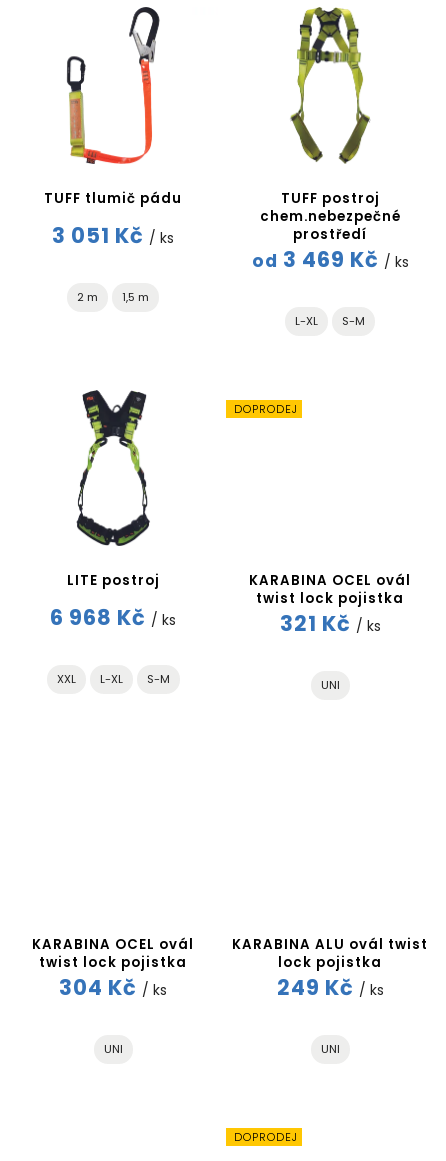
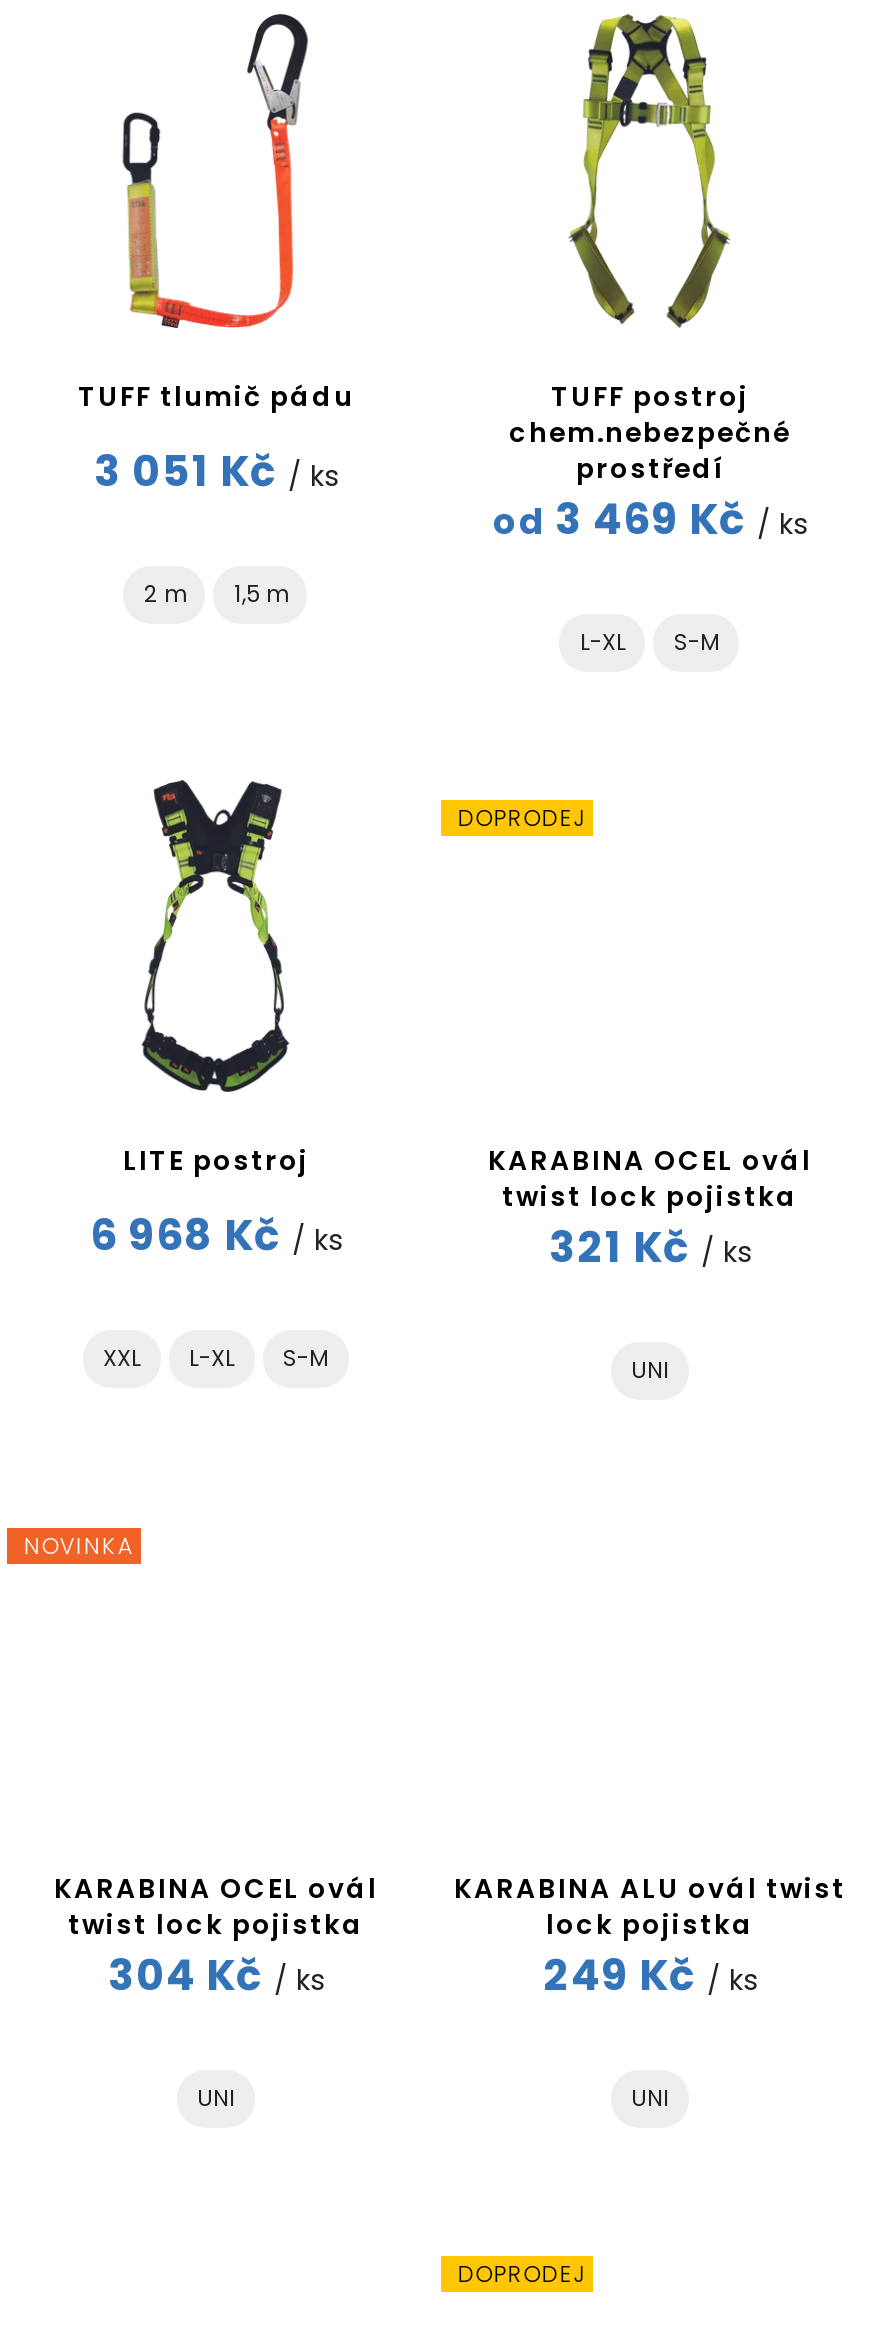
+ NOVINKA
